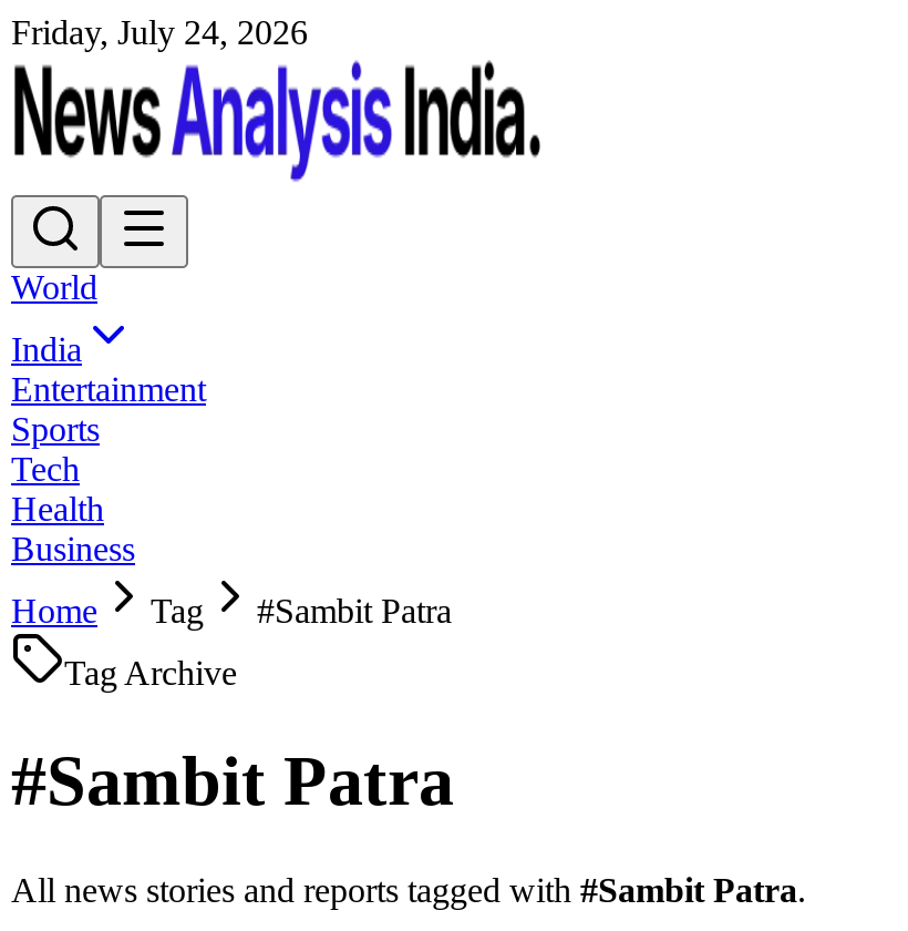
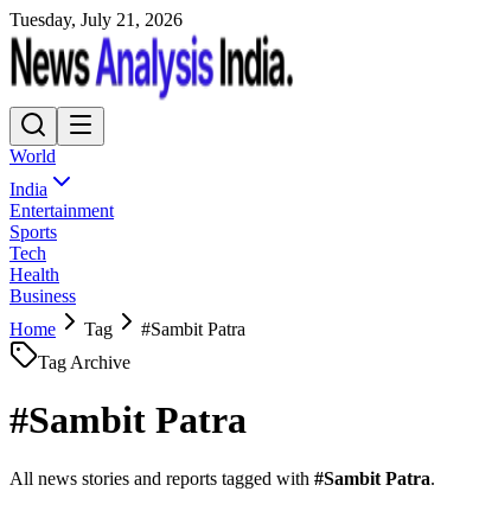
- Friday, July 24, 2026
+ Tuesday, July 21, 2026
